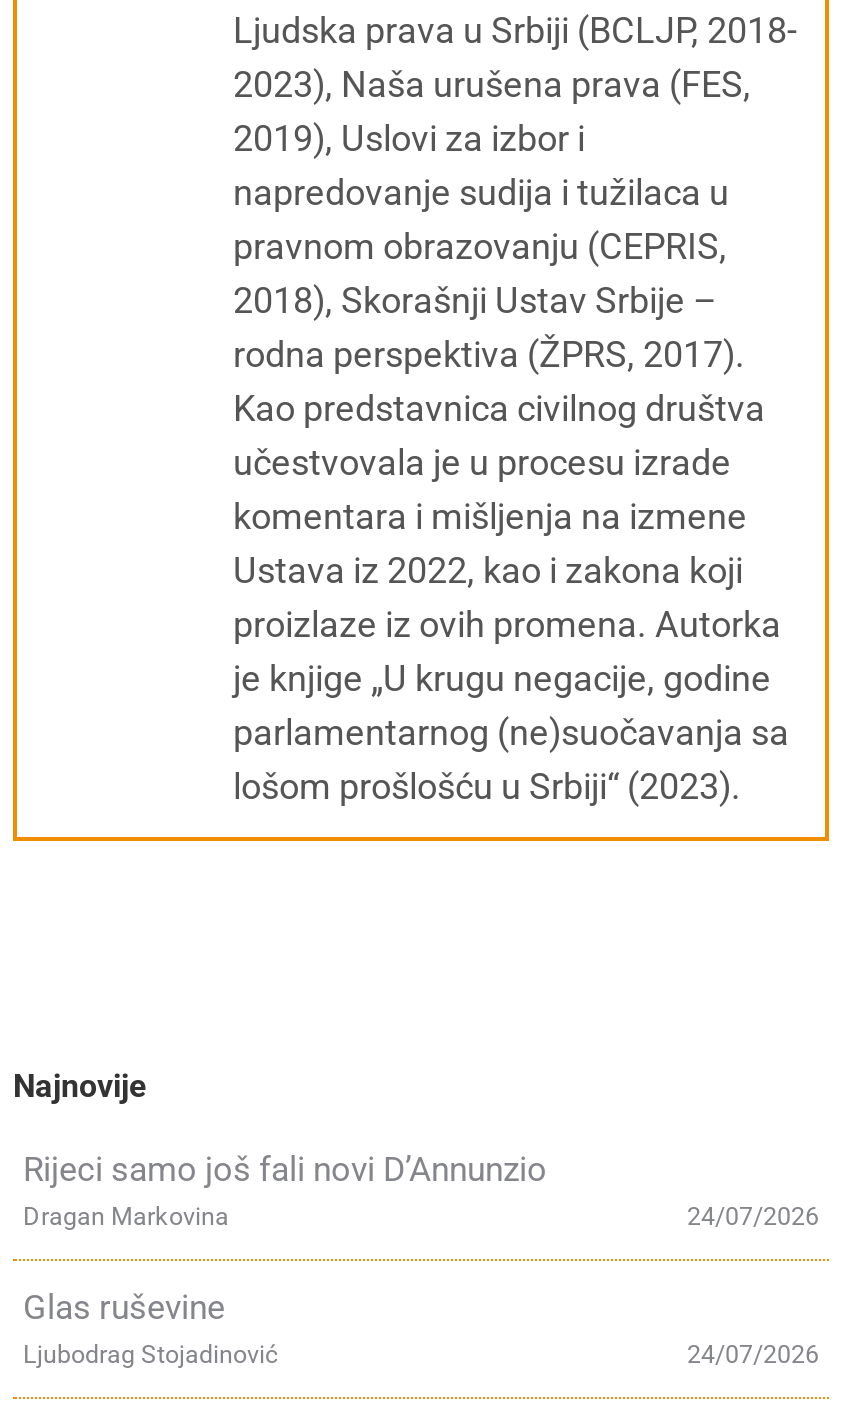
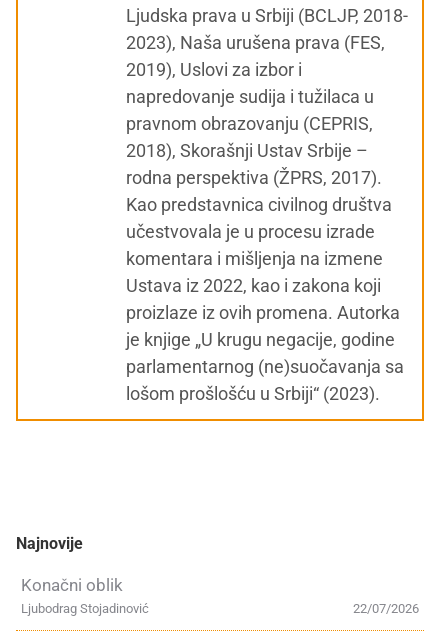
- Rijeci samo još fali novi D’Annunzio
- 24/07/2026
- Dragan Markovina
- Glas ruševine
- 24/07/2026
+ Konačni oblik
+ 22/07/2026
